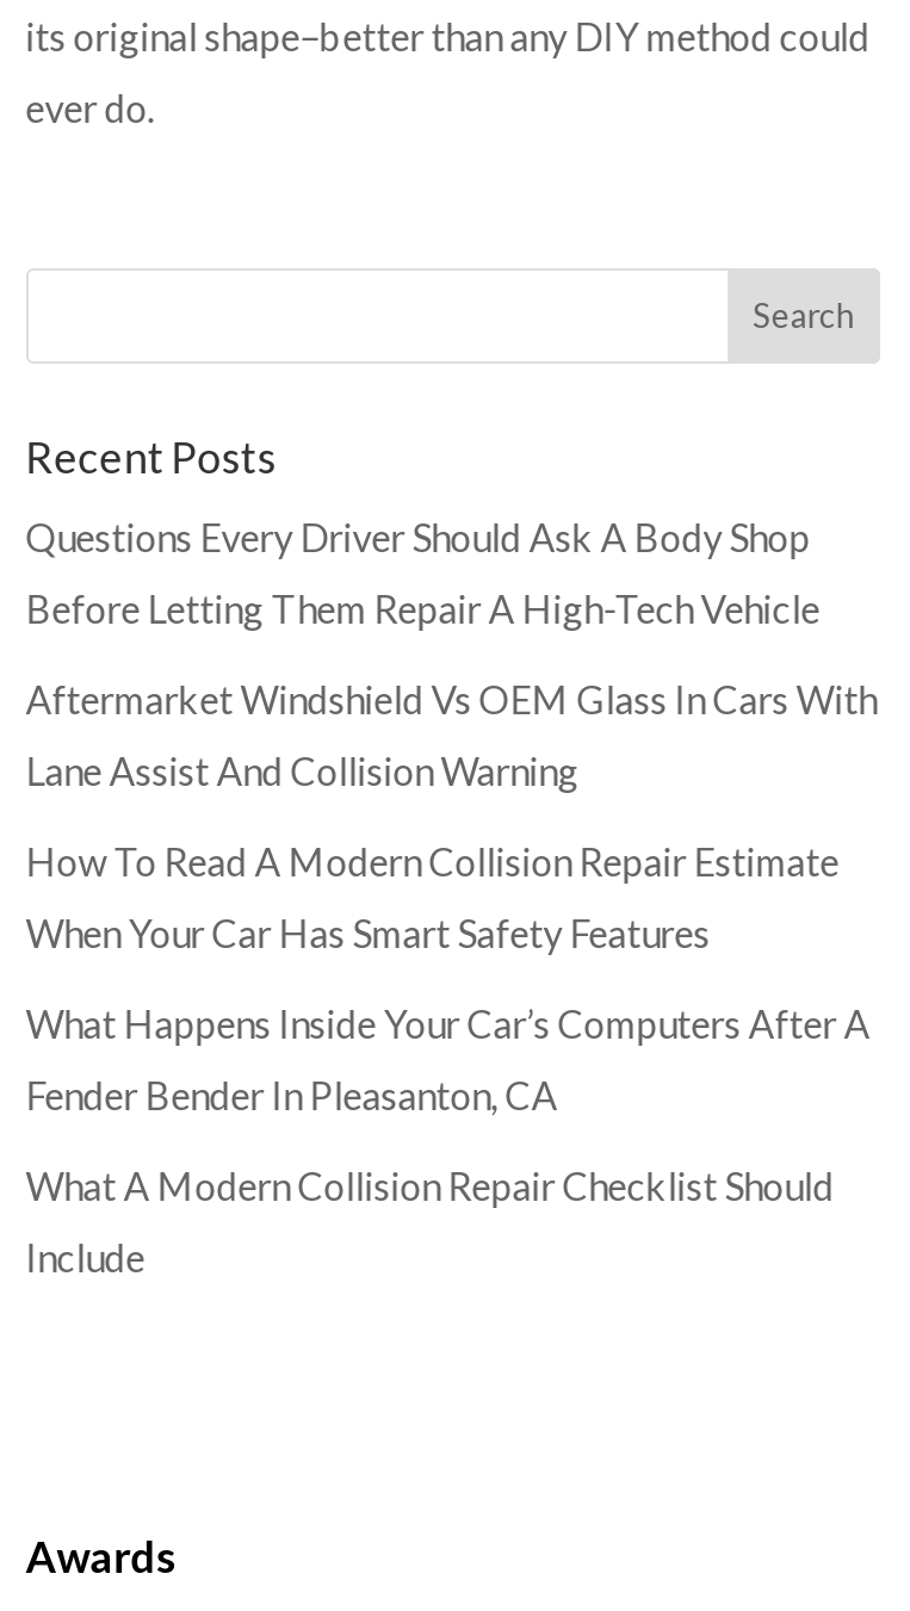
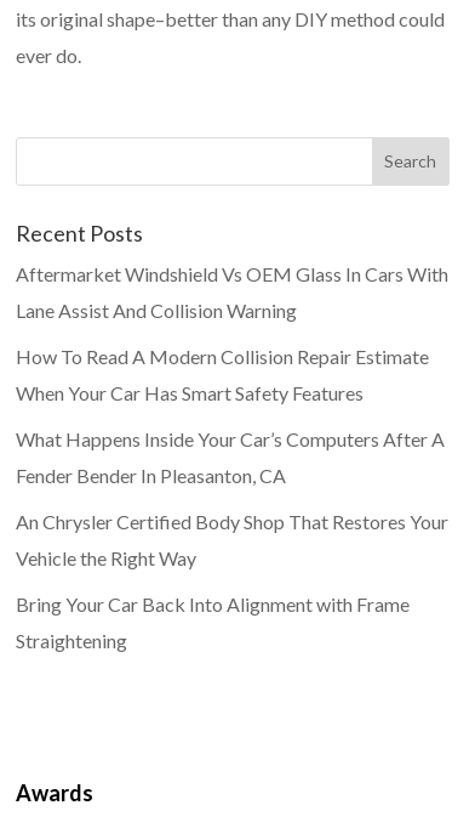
- Questions Every Driver Should Ask A Body Shop
- Before Letting Them Repair A High-Tech Vehicle

moved up: Aftermarket Windshield Vs OEM Glass In Cars With | Lane Assist And Collision Warning | How To Read A Modern Collision Repair Estimate | When Your Car Has Smart Safety Features | What Happens Inside Your Car’s Computers After A | Fender Bender In Pleasanton, CA

- What A Modern Collision Repair Checklist Should
- Include
+ An Chrysler Certified Body Shop That Restores Your
+ Vehicle the Right Way
+ Bring Your Car Back Into Alignment with Frame
+ Straightening
